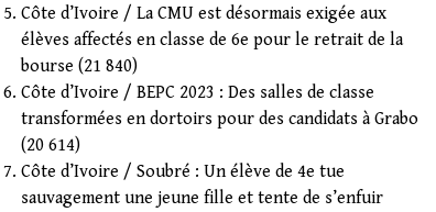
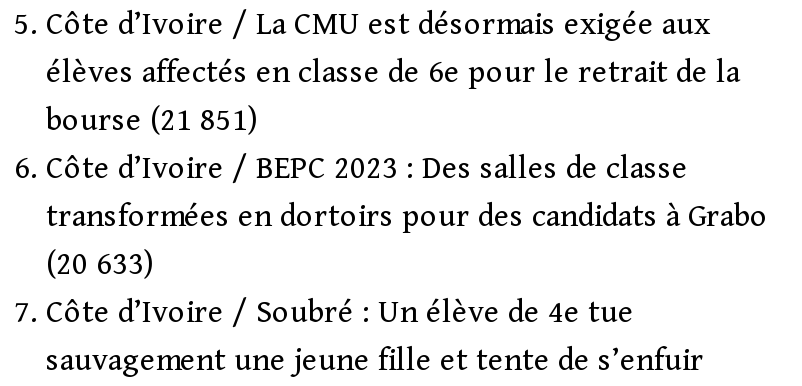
- bourse (21 840)
+ bourse (21 851)

- (20 614)
+ (20 633)
